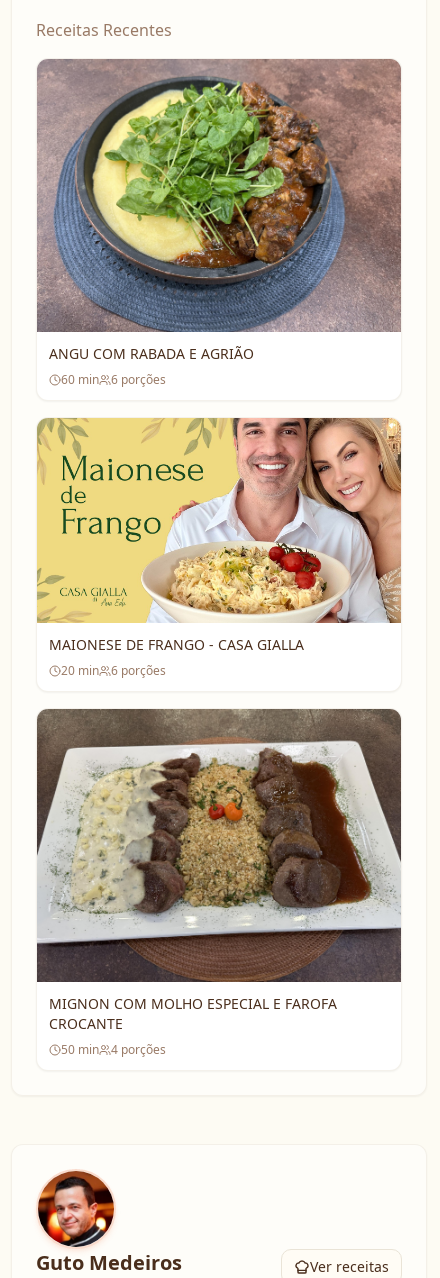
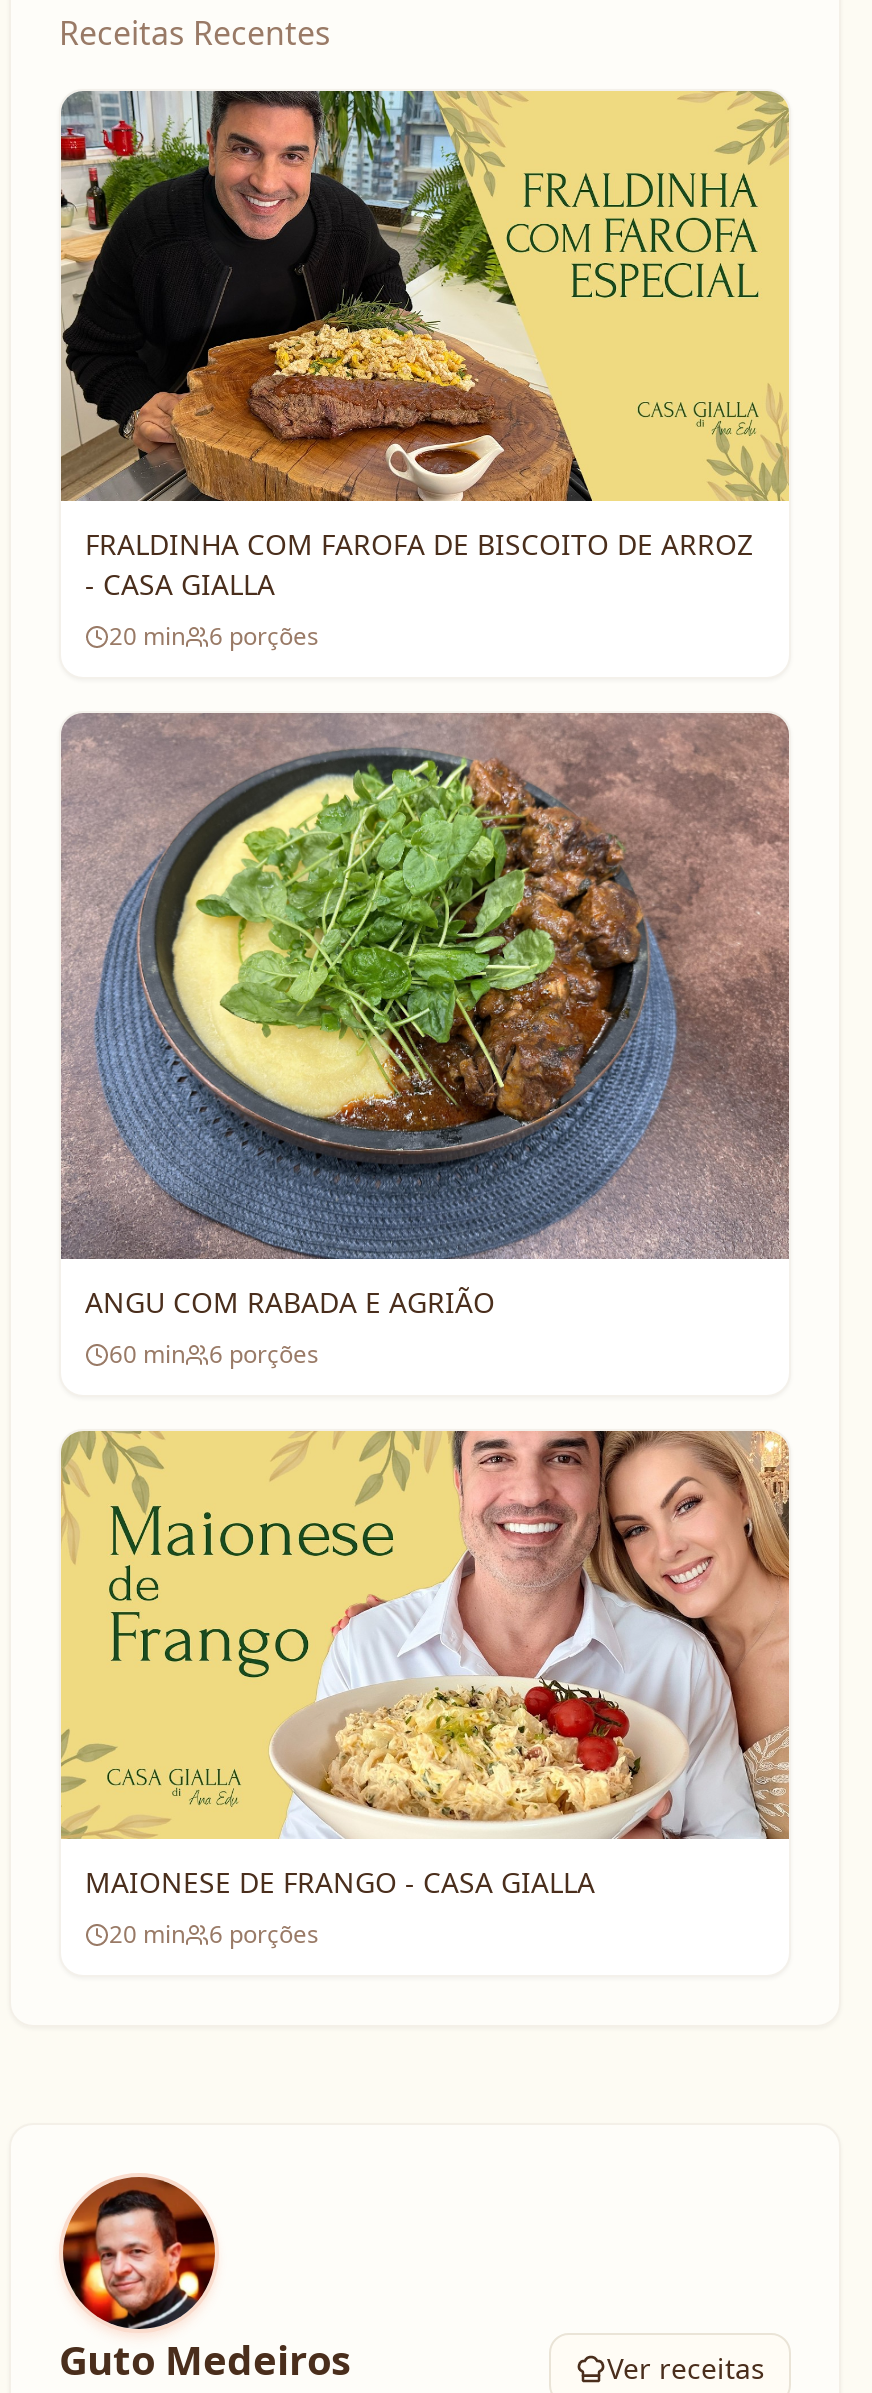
+ [image]
+ FRALDINHA COM FAROFA DE BISCOITO DE ARROZ
+ - CASA GIALLA
+ 20 min
+ 6 porções

moved down: [image] | ANGU COM RABADA E AGRIÃO | 60 min | 6 porções | MAIONESE DE FRANGO - CASA GIALLA | 20 min | 6 porções

- [image]
- MIGNON COM MOLHO ESPECIAL E FAROFA
- CROCANTE
- 50 min
- 4 porções
